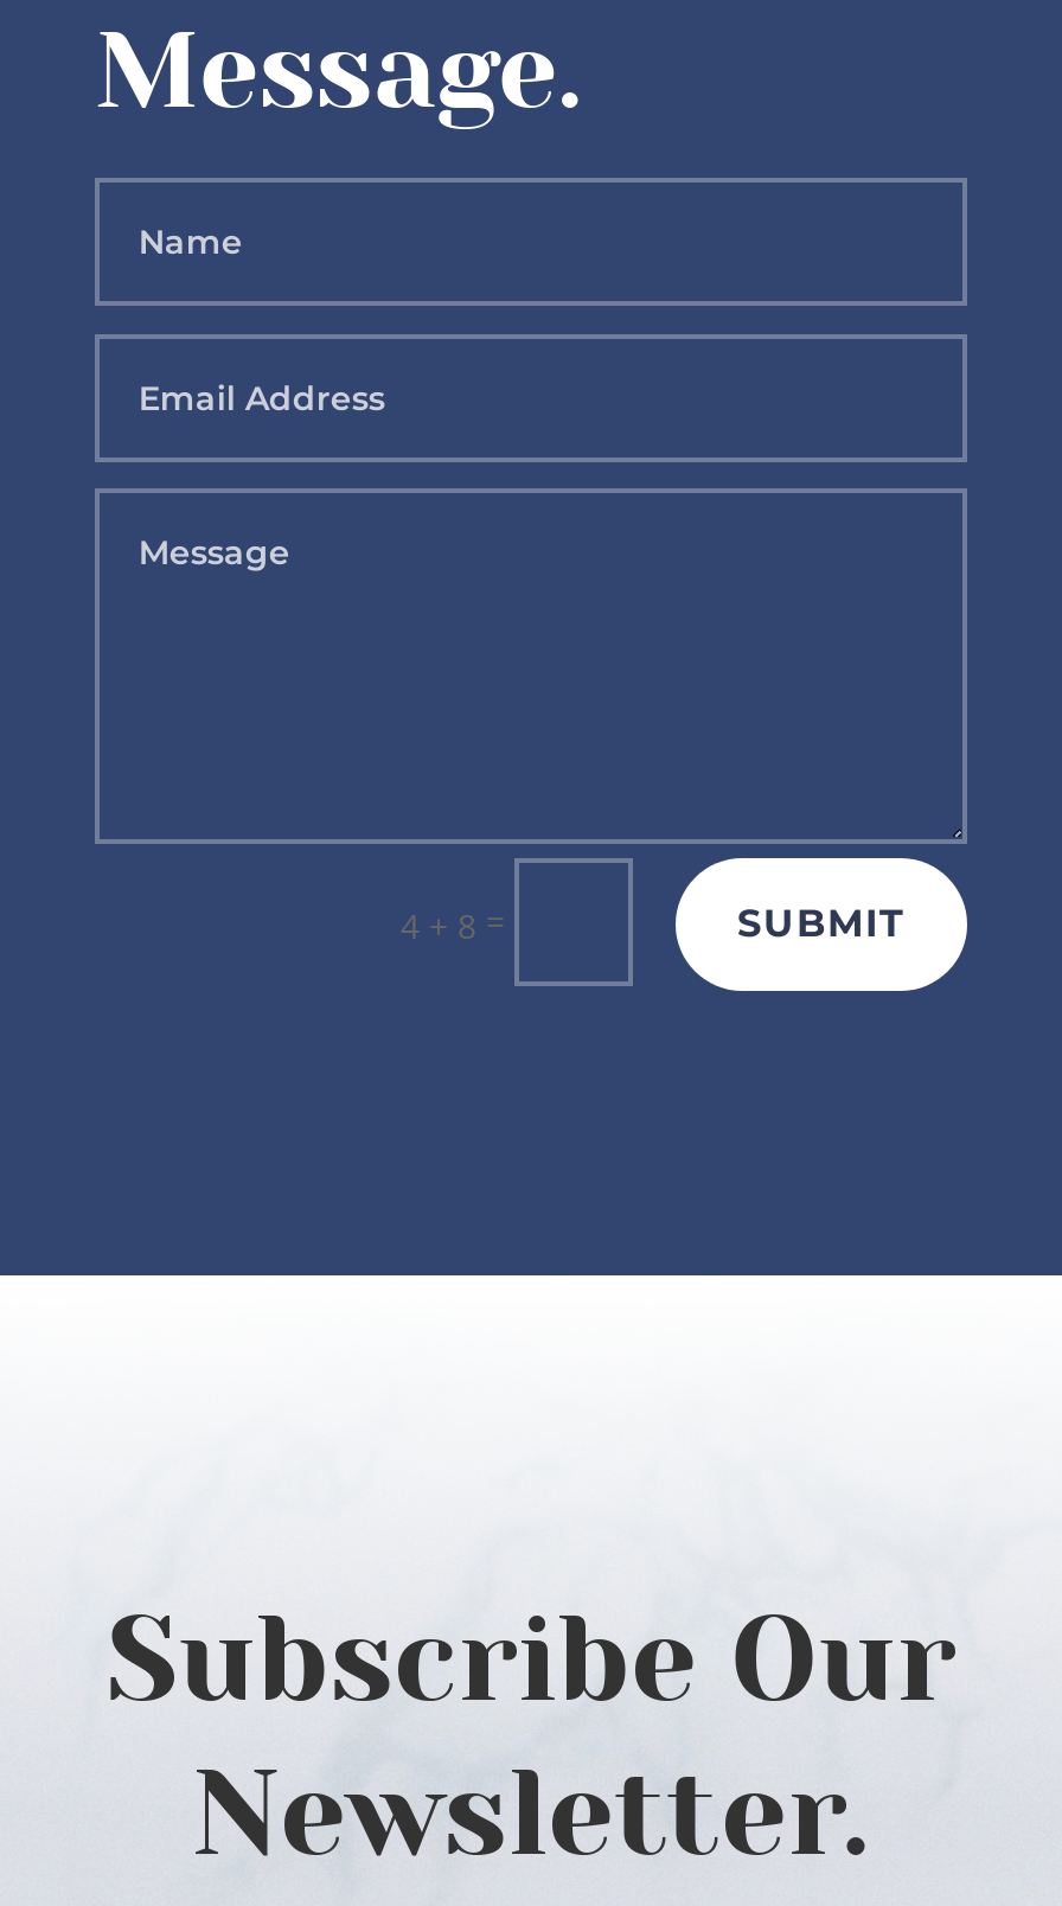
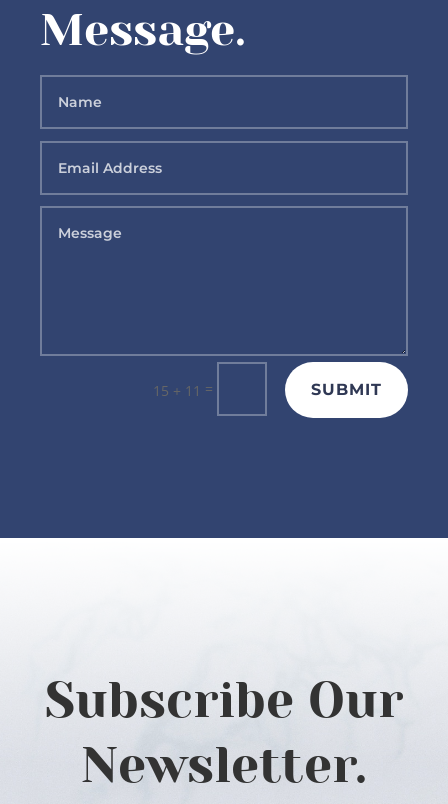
- 4 + 8 =
+ 15 + 11 =
